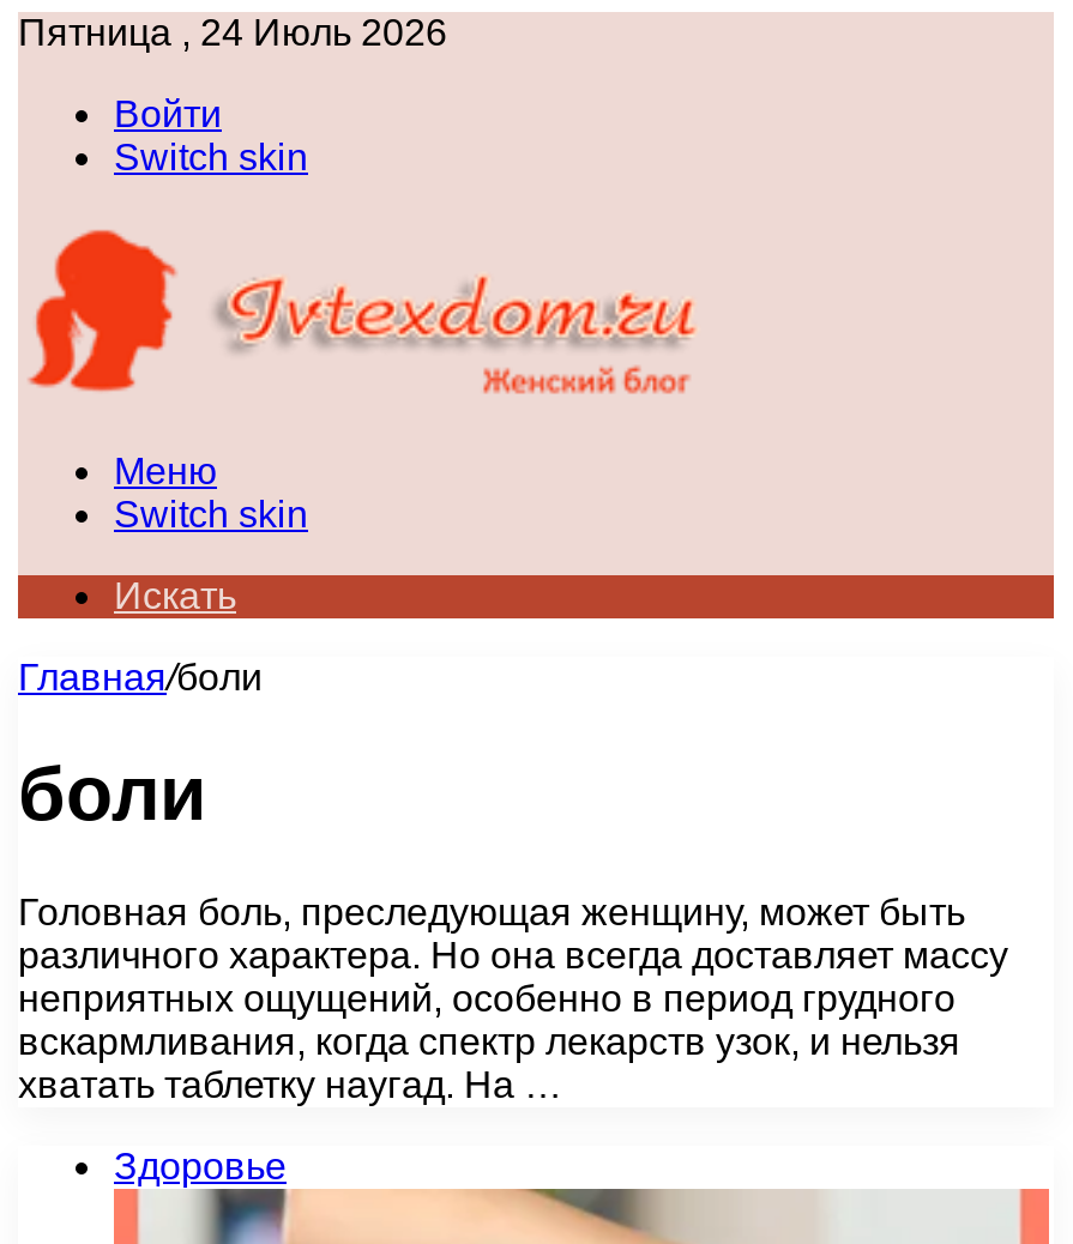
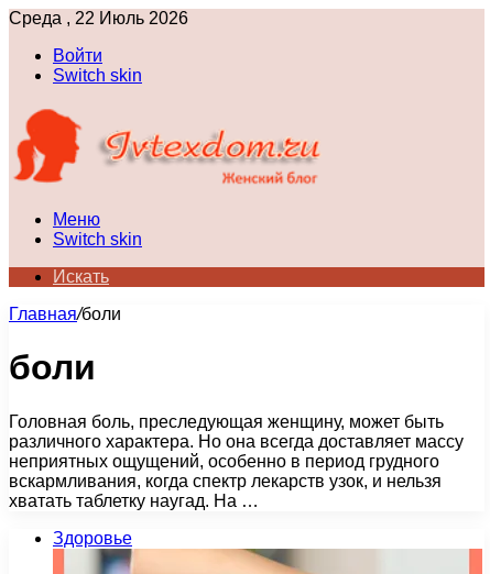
- Пятница , 24 Июль 2026
+ Среда , 22 Июль 2026
